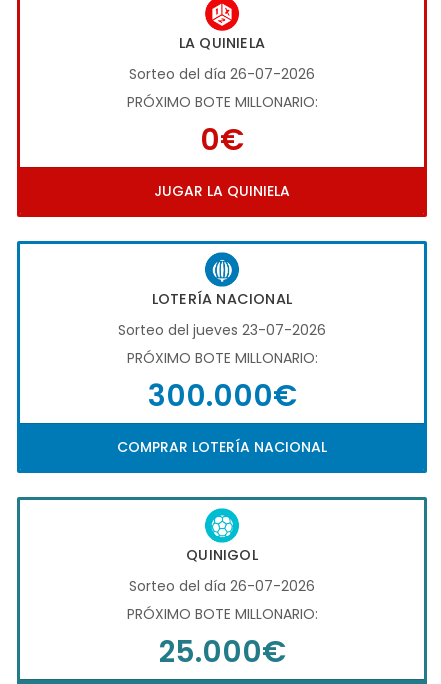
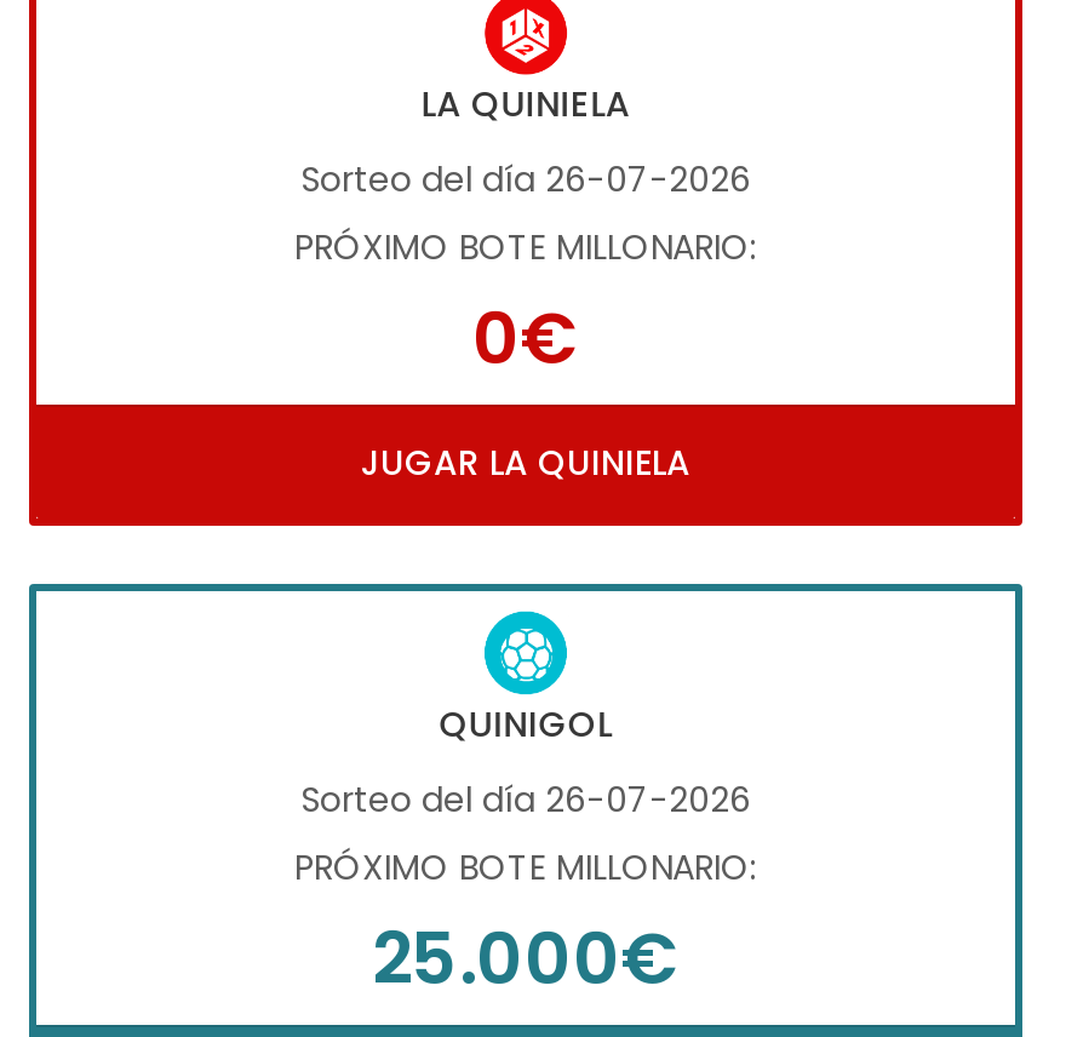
- [image]
- LOTERÍA NACIONAL
- Sorteo del jueves 23-07-2026
- PRÓXIMO BOTE MILLONARIO:
- 300.000€
- COMPRAR LOTERÍA NACIONAL
